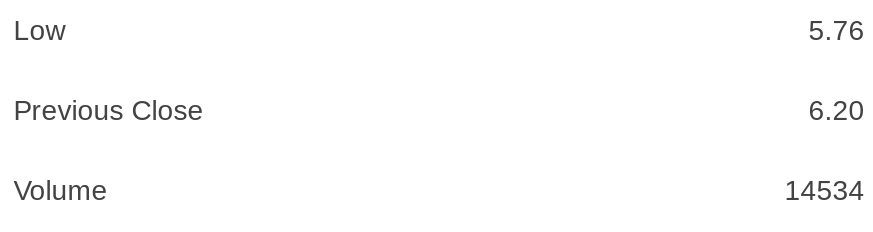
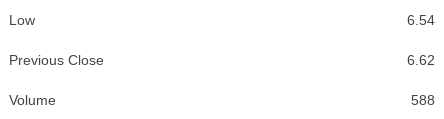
- 5.76
+ 6.54

- 6.20
+ 6.62

- 14534
+ 588
